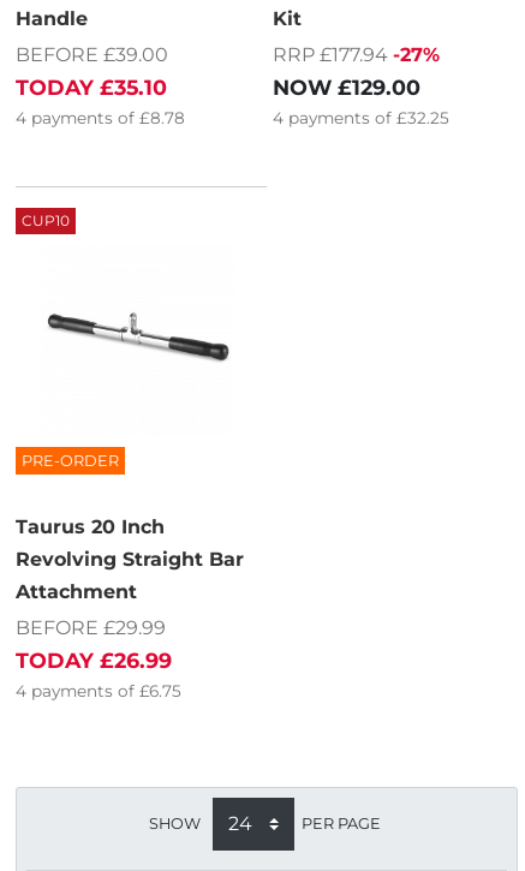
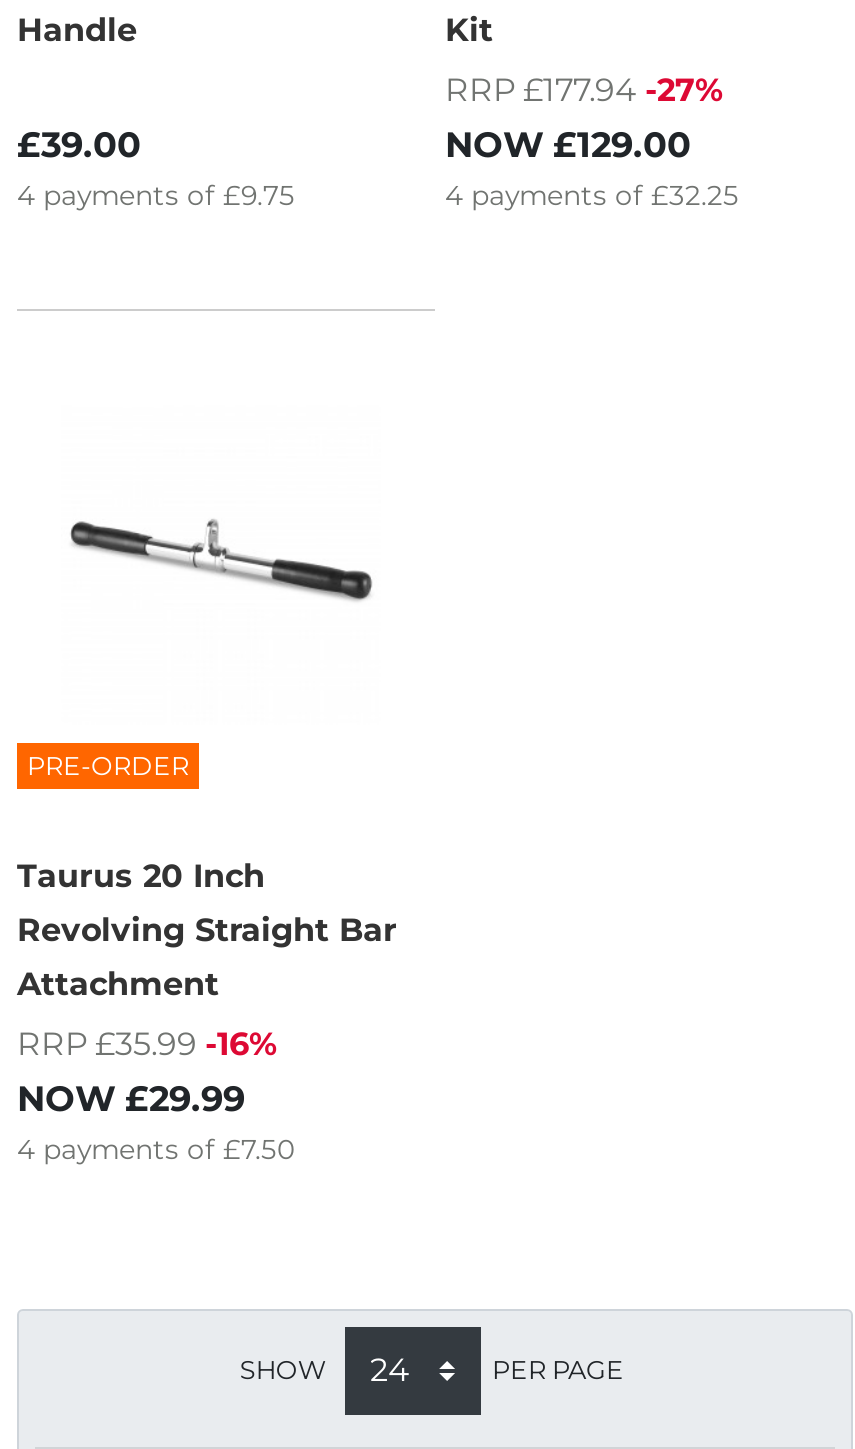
- BEFORE £39.00
- TODAY £35.10
- 4 payments of £8.78
+ £39.00
+ 4 payments of £9.75

- CUP10

- BEFORE £29.99
- TODAY £26.99
- 4 payments of £6.75
+ RRP £35.99 -16%
+ NOW £29.99
+ 4 payments of £7.50
